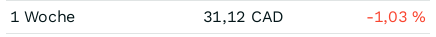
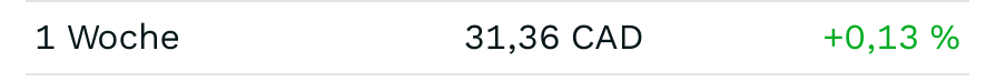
- 31,12 CAD
+ 31,36 CAD

- -1,03%
+ +0,13%
